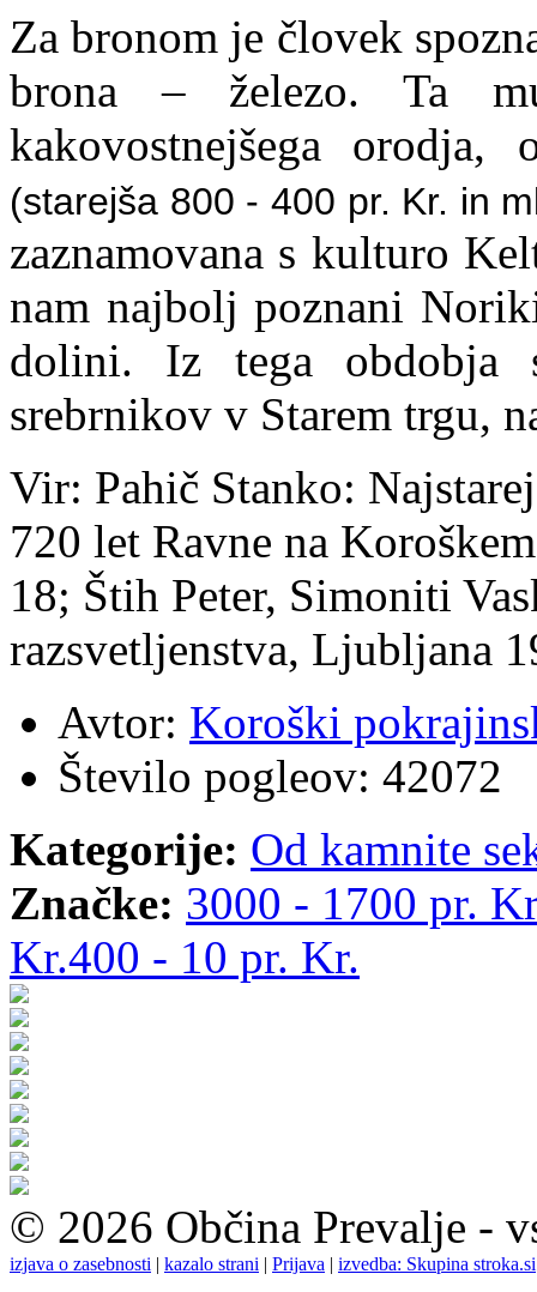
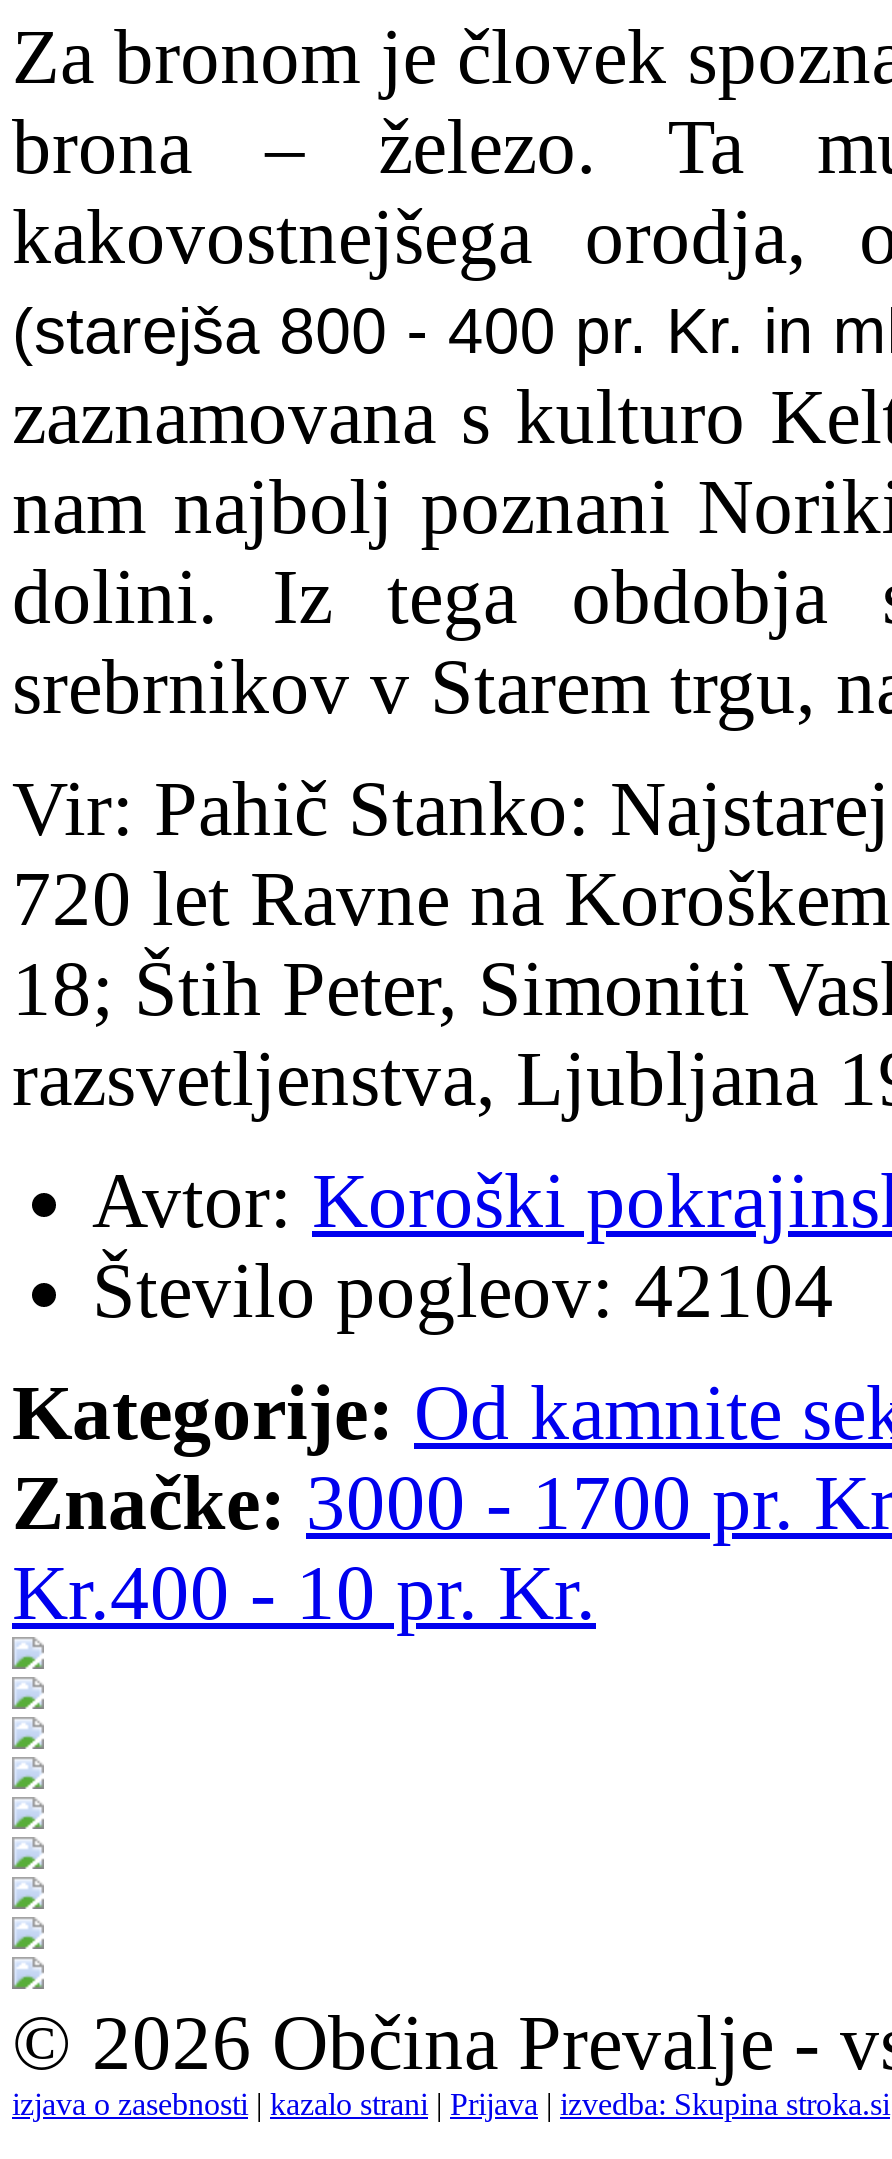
- Število pogleov: 42072
+ Število pogleov: 42104
